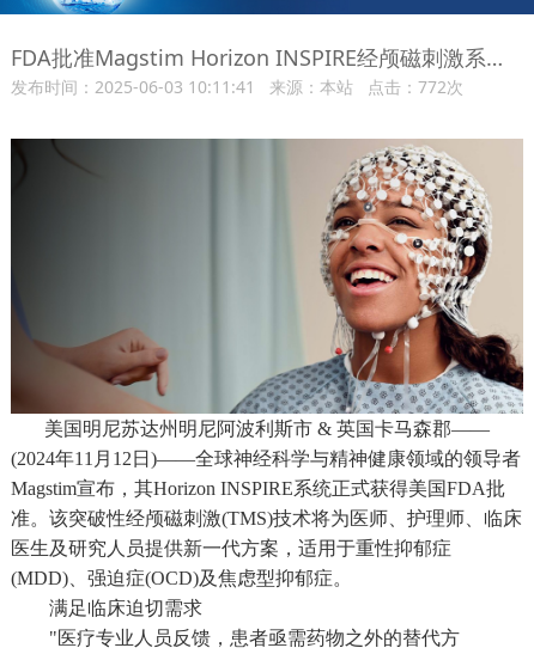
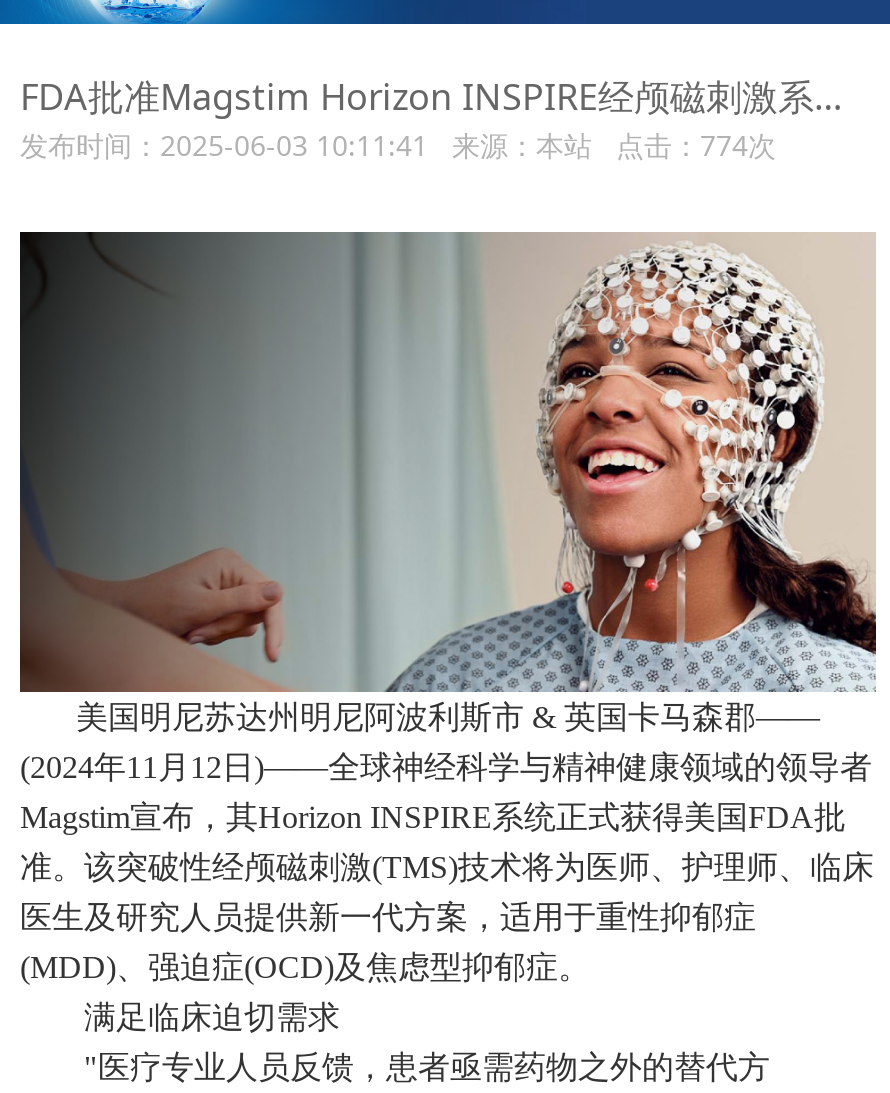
- 发布时间：2025-06-03 10:11:41 来源：本站 点击：772次
+ 发布时间：2025-06-03 10:11:41 来源：本站 点击：774次
